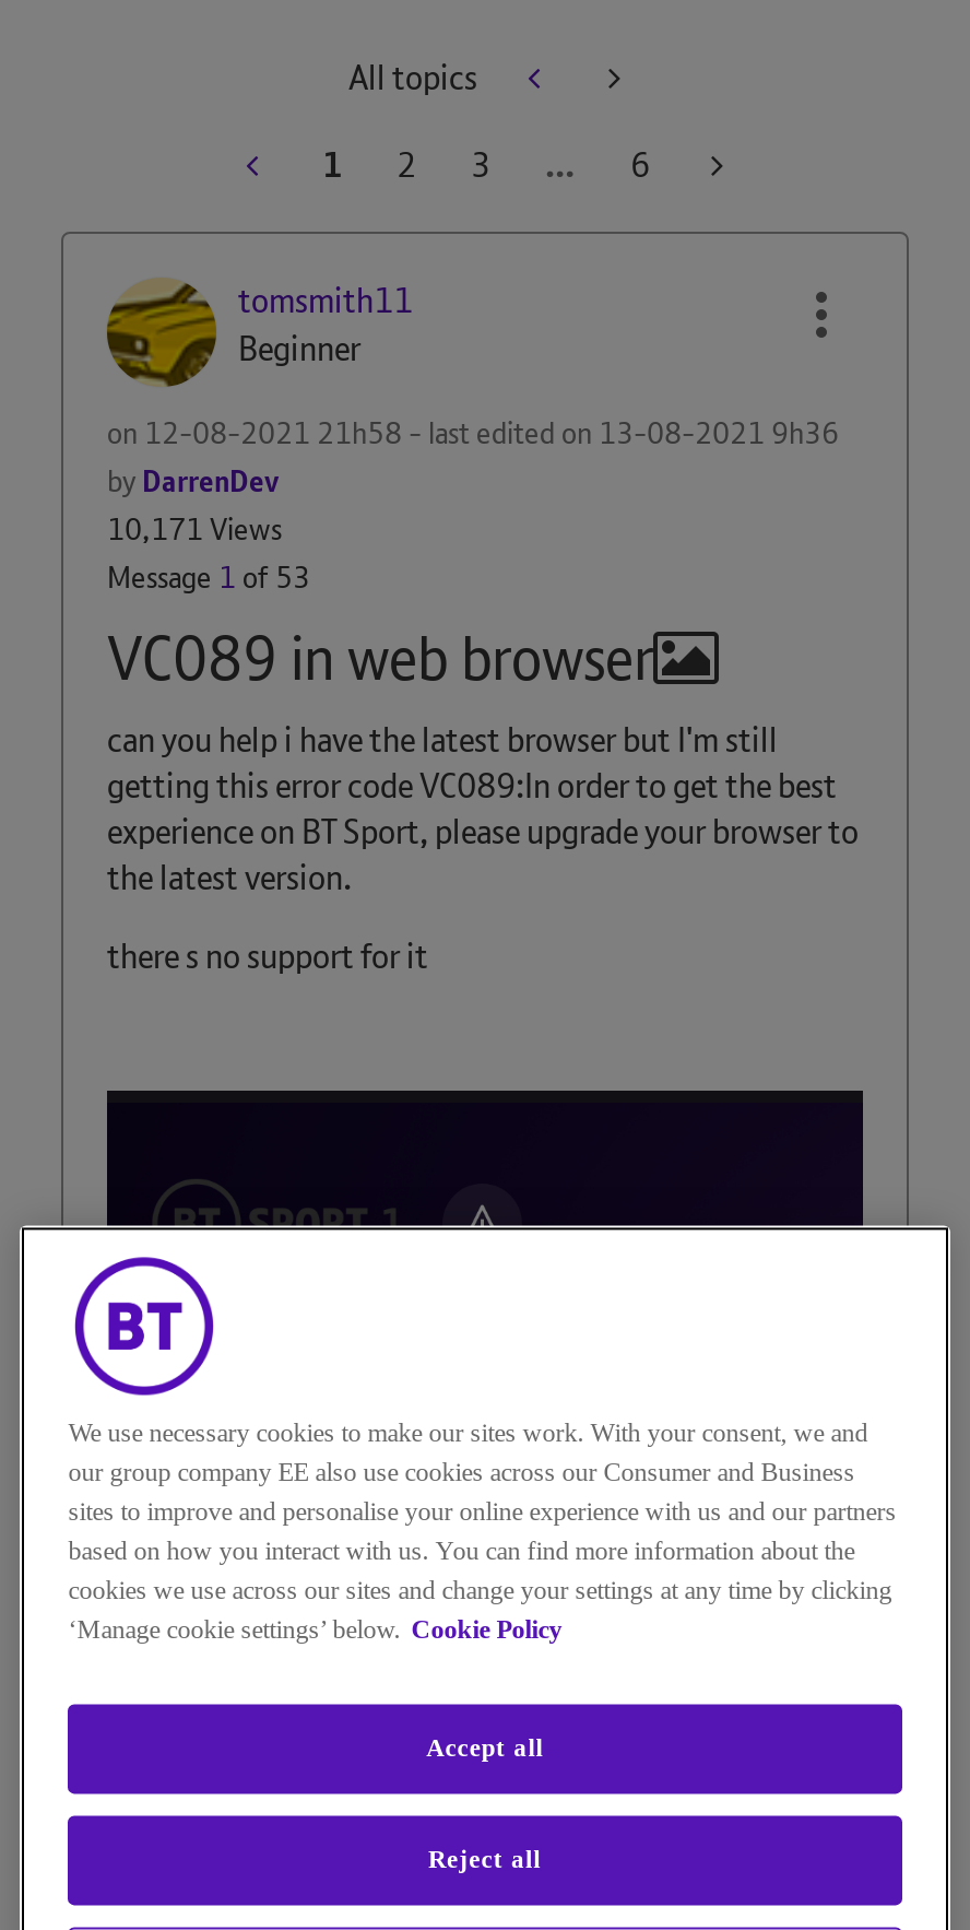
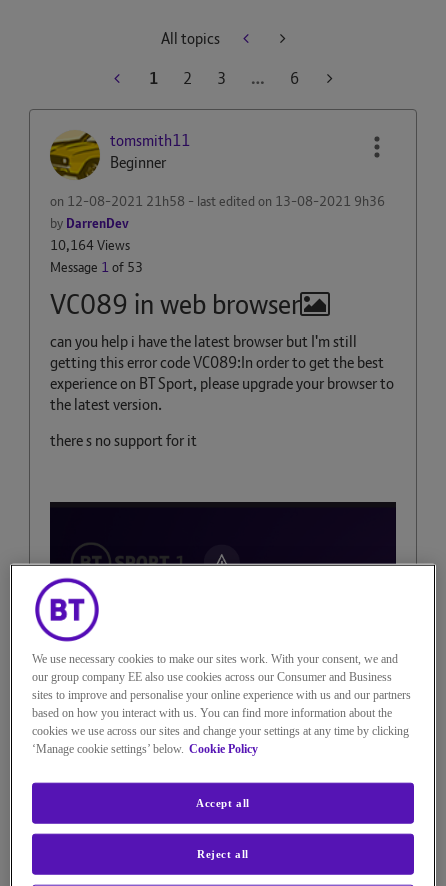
- 10,171 Views
+ 10,164 Views
